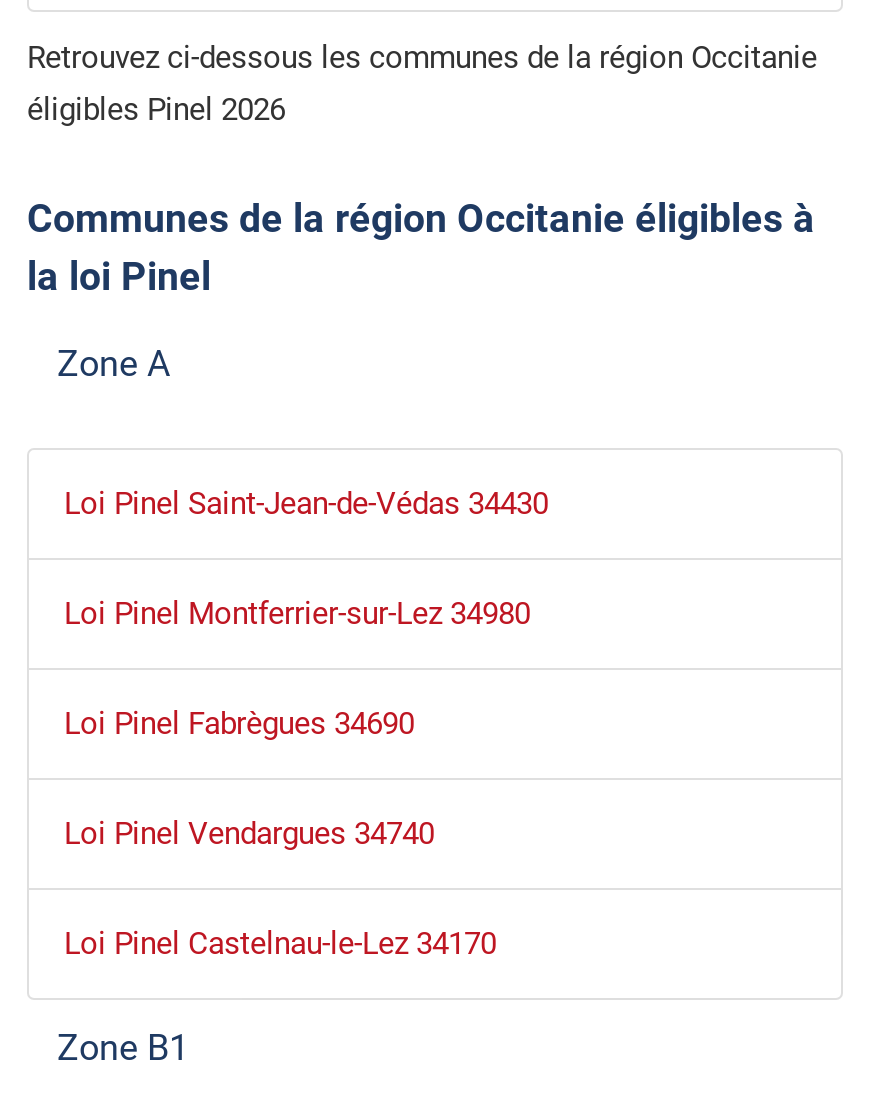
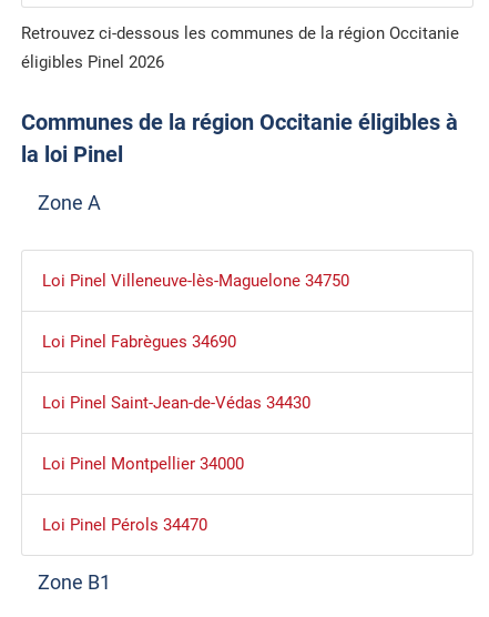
moved down: Loi Pinel Saint-Jean-de-Védas 34430

- Loi Pinel Montferrier-sur-Lez 34980
+ Loi Pinel Villeneuve-lès-Maguelone 34750

moved up: Loi Pinel Fabrègues 34690

- Loi Pinel Vendargues 34740
- Loi Pinel Castelnau-le-Lez 34170
+ Loi Pinel Montpellier 34000
+ Loi Pinel Pérols 34470
